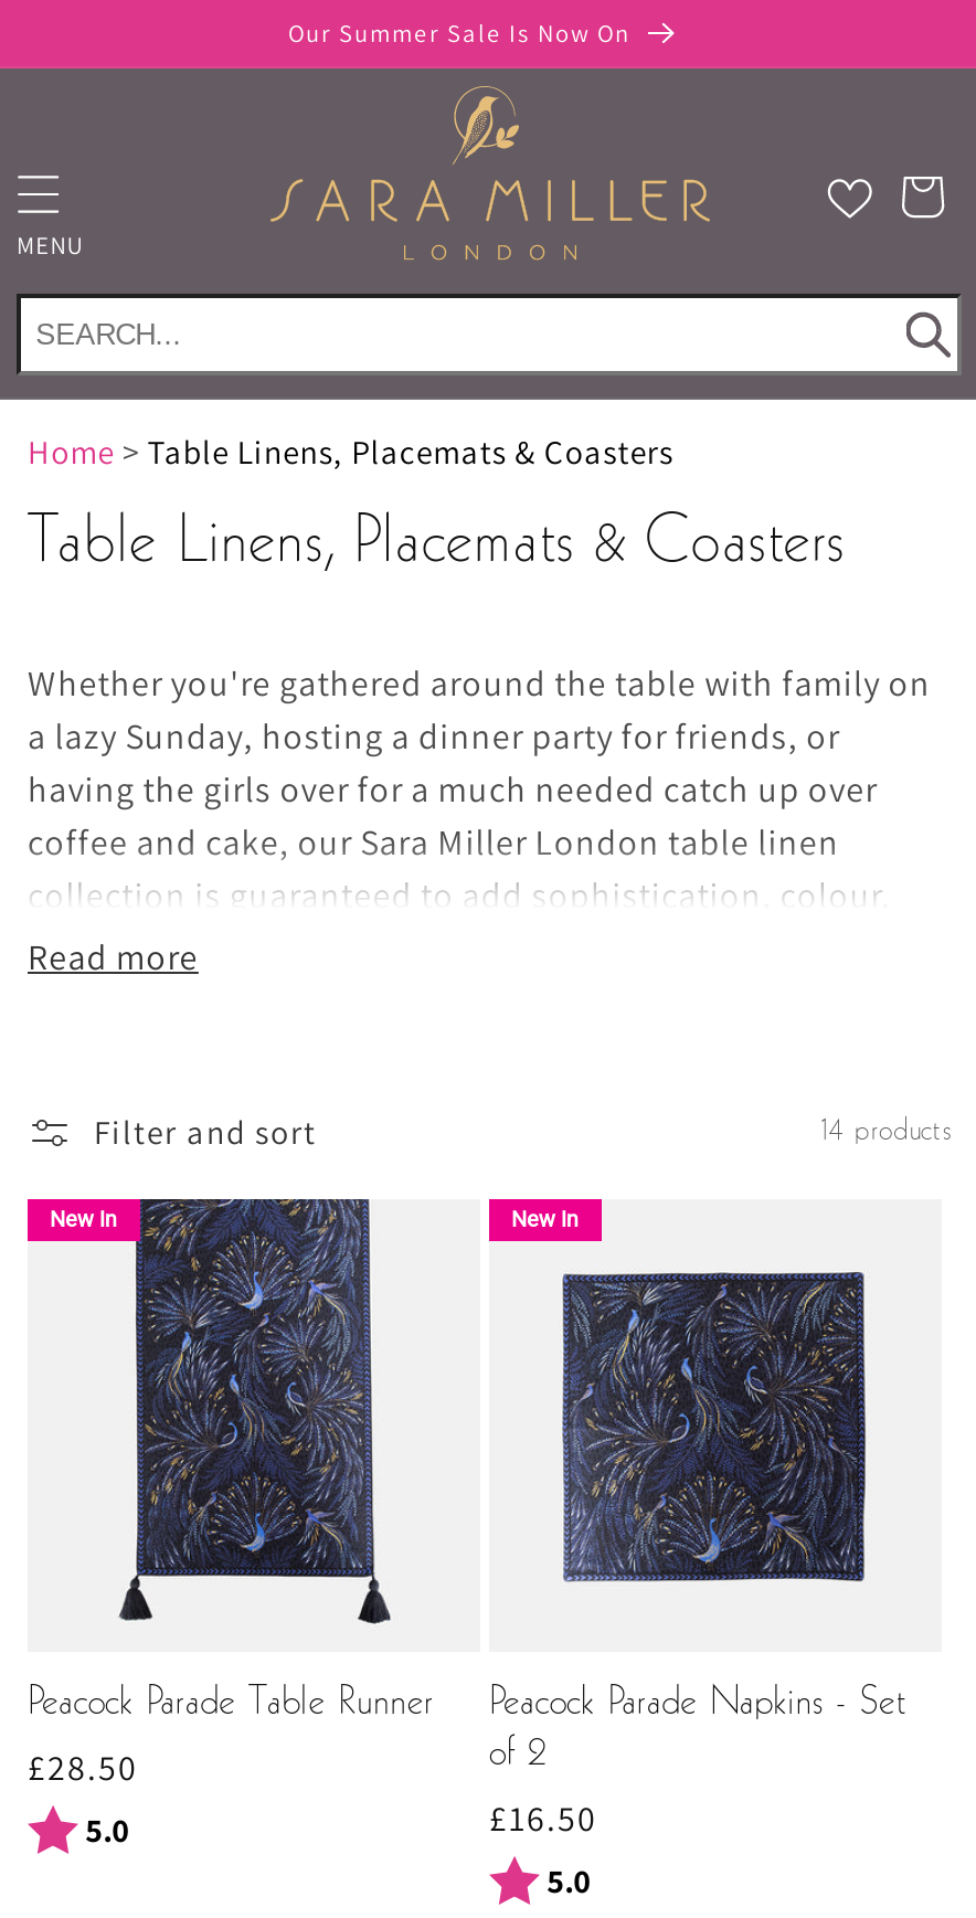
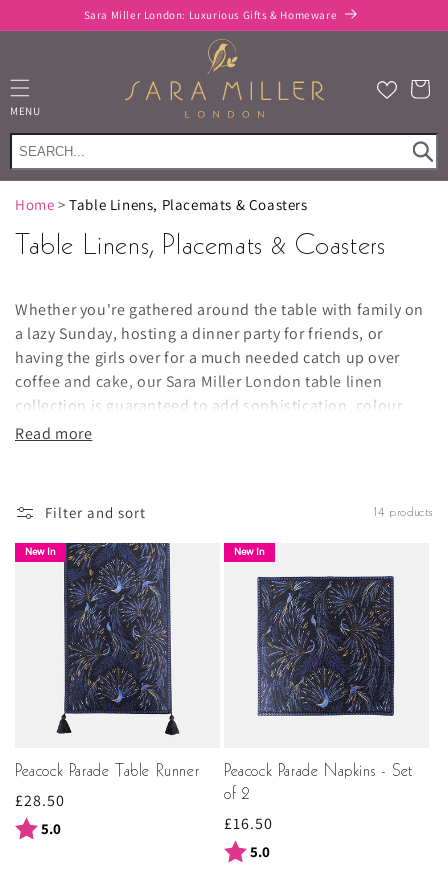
- Our Summer Sale Is Now On
+ Sara Miller London: Luxurious Gifts & Homeware
